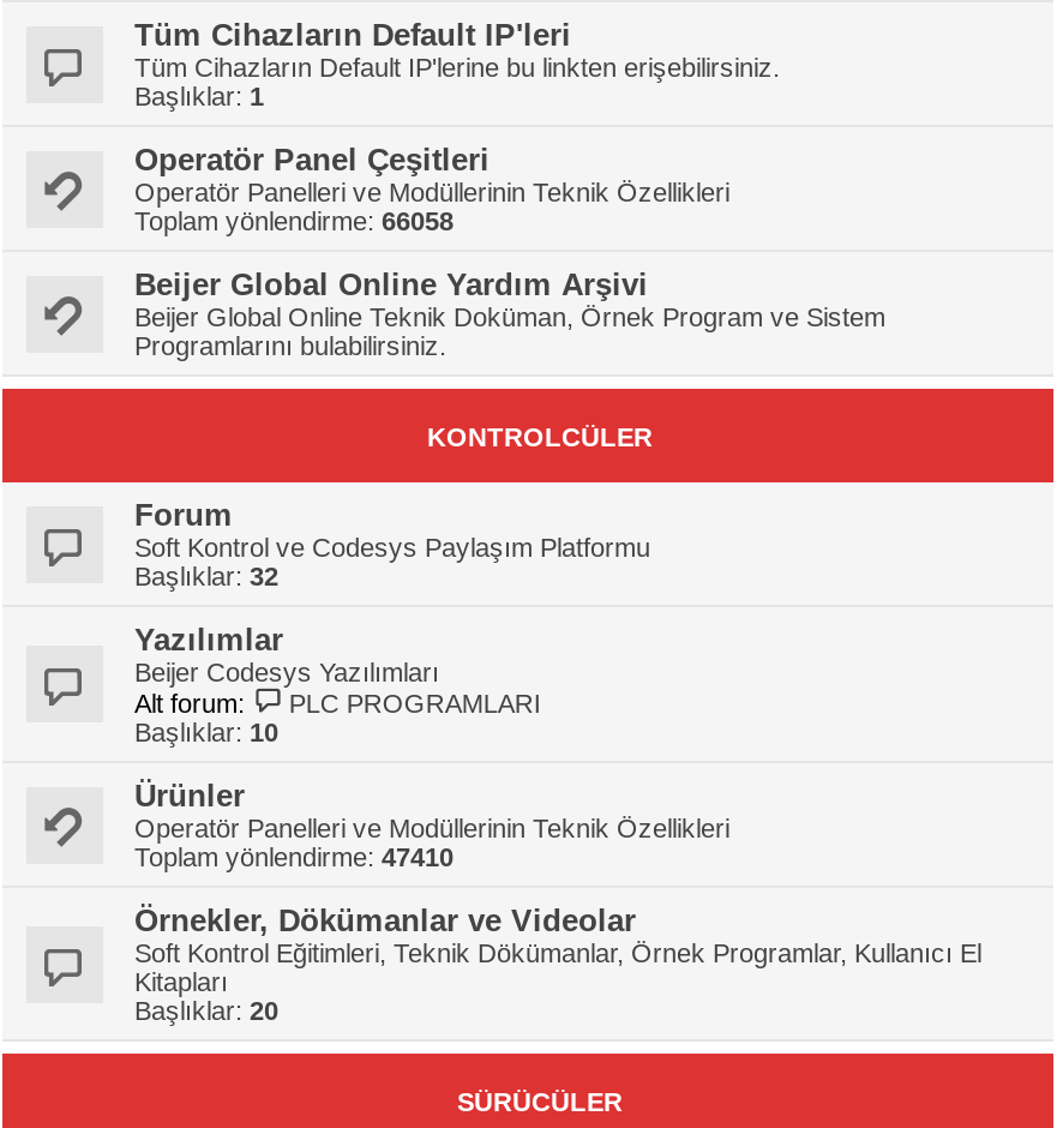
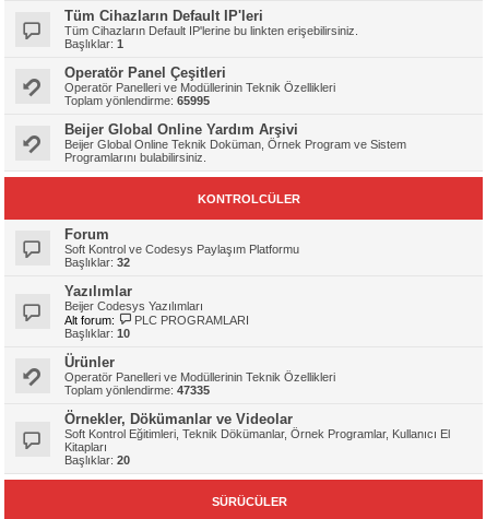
- Toplam yönlendirme: 66058
+ Toplam yönlendirme: 65995

- Toplam yönlendirme: 47410
+ Toplam yönlendirme: 47335
